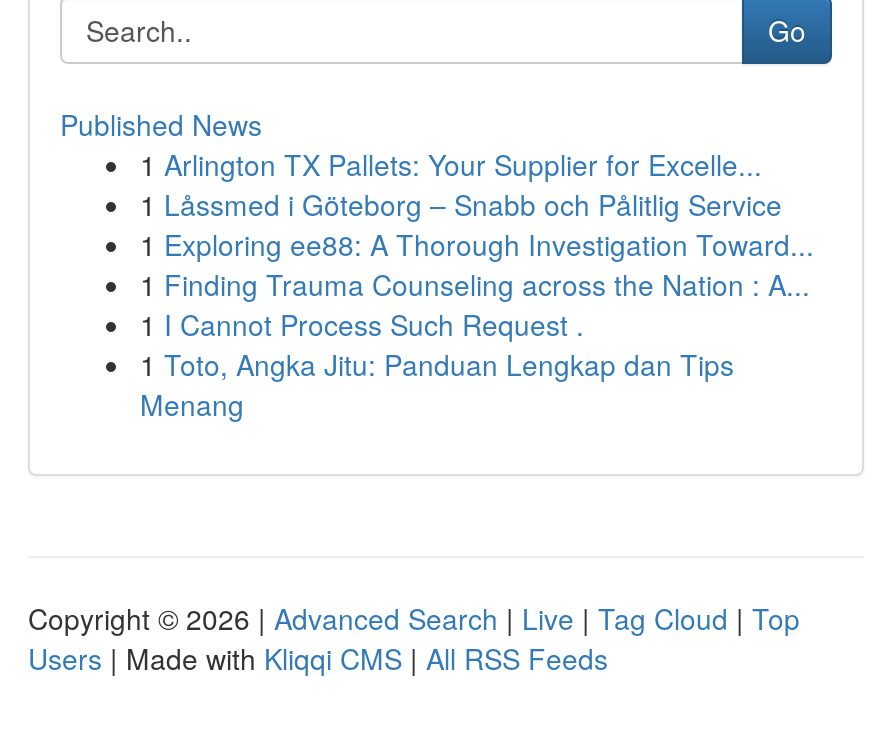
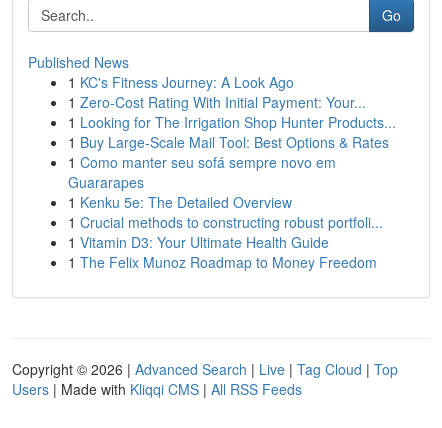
- 1 Arlington TX Pallets: Your Supplier for Excelle...
- 1 Låssmed i Göteborg – Snabb och Pålitlig Service
- 1 Exploring ee88: A Thorough Investigation Toward...
- 1 Finding Trauma Counseling across the Nation : A...
- 1 I Cannot Process Such Request .
- 1 Toto, Angka Jitu: Panduan Lengkap dan Tips
- Menang
+ 1 KC's Fitness Journey: A Look Ago
+ 1 Zero-Cost Rating With Initial Payment: Your...
+ 1 Looking for The Irrigation Shop Hunter Products...
+ 1 Buy Large-Scale Mail Tool: Best Options & Rates
+ 1 Como manter seu sofá sempre novo em
+ Guararapes
+ 1 Kenku 5e: The Detailed Overview
+ 1 Crucial methods to constructing robust portfoli...
+ 1 Vitamin D3: Your Ultimate Health Guide
+ 1 The Felix Munoz Roadmap to Money Freedom
